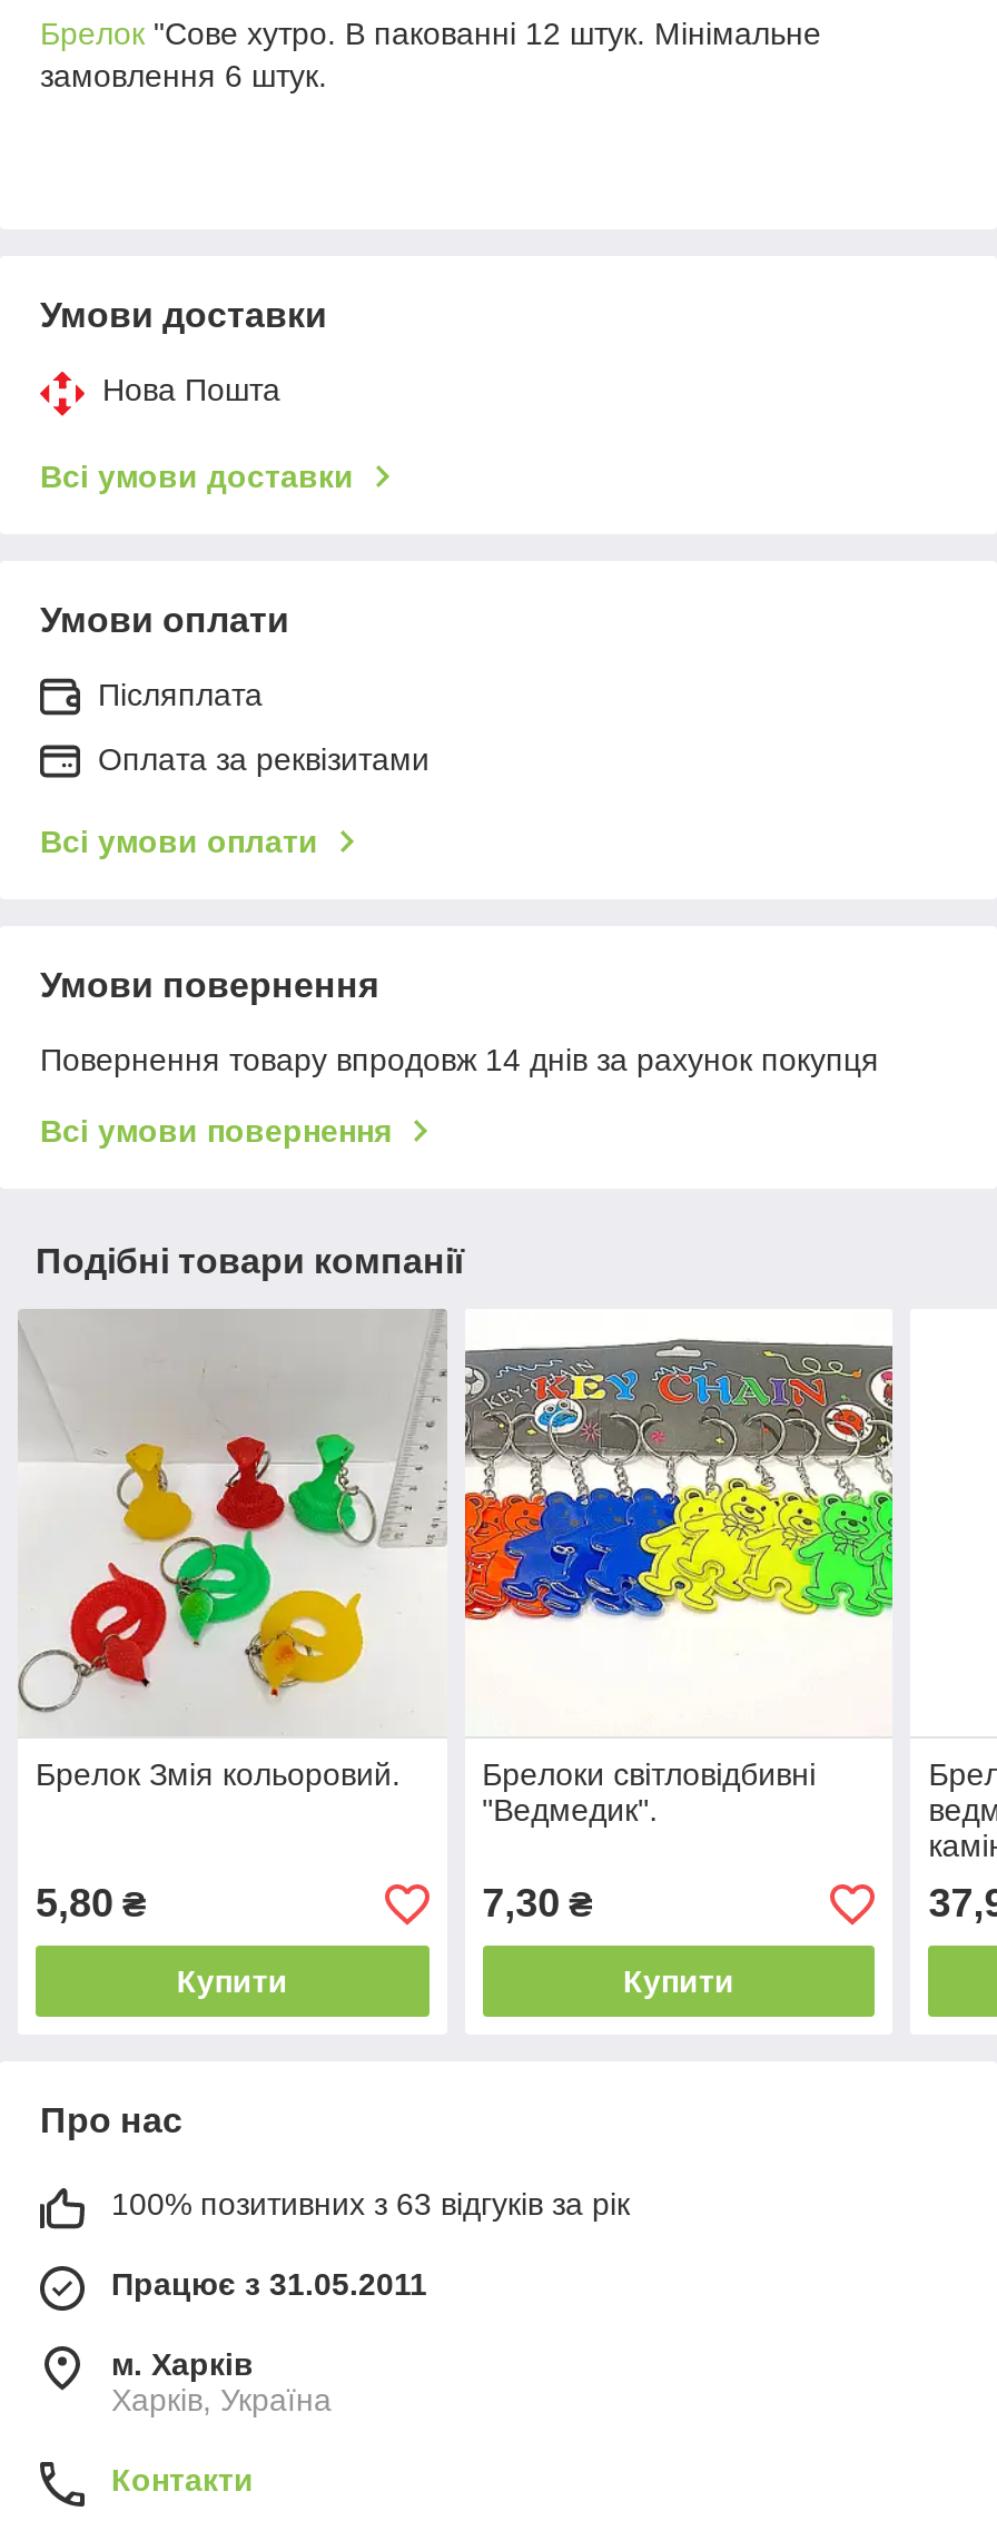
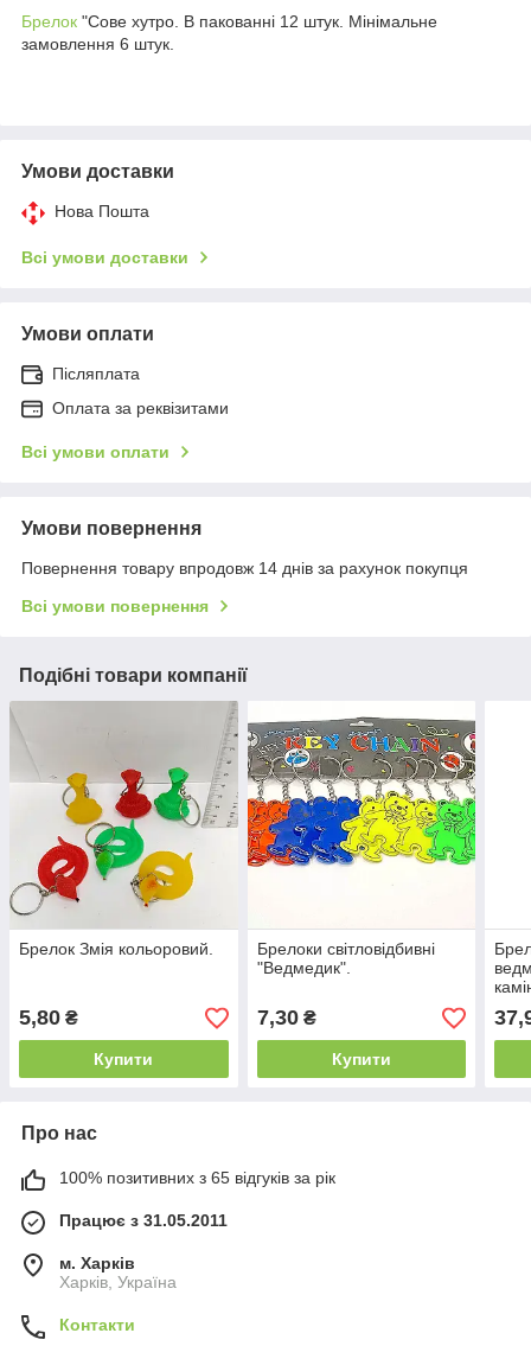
- 100% позитивних з 63 відгуків за рік
+ 100% позитивних з 65 відгуків за рік
